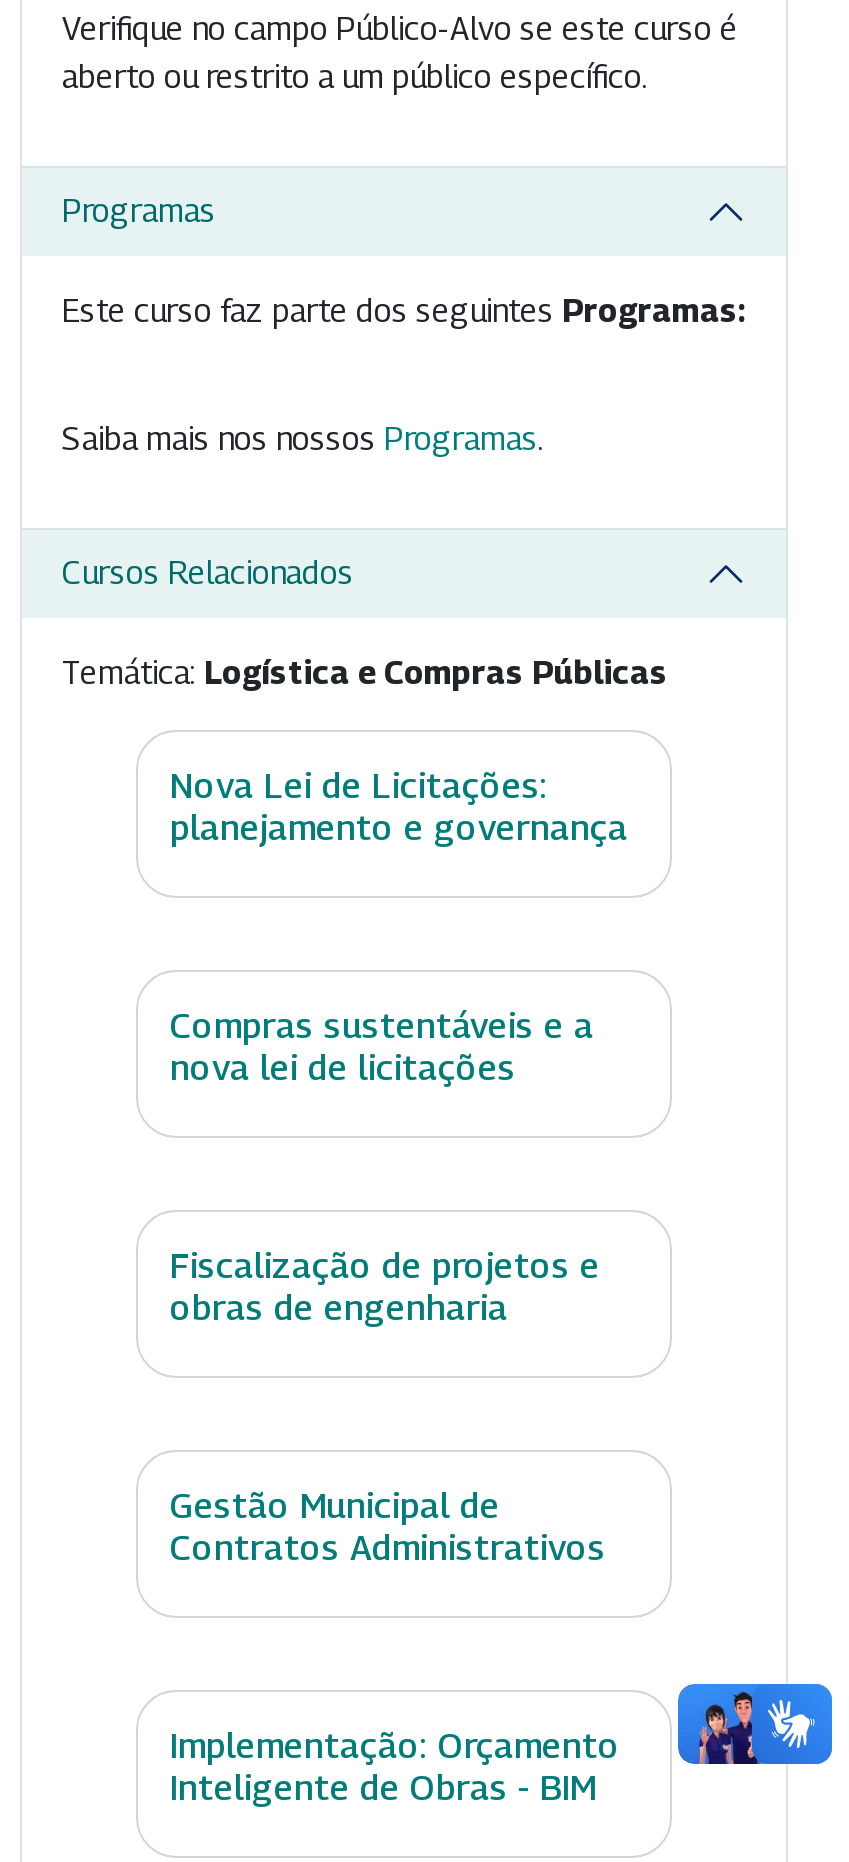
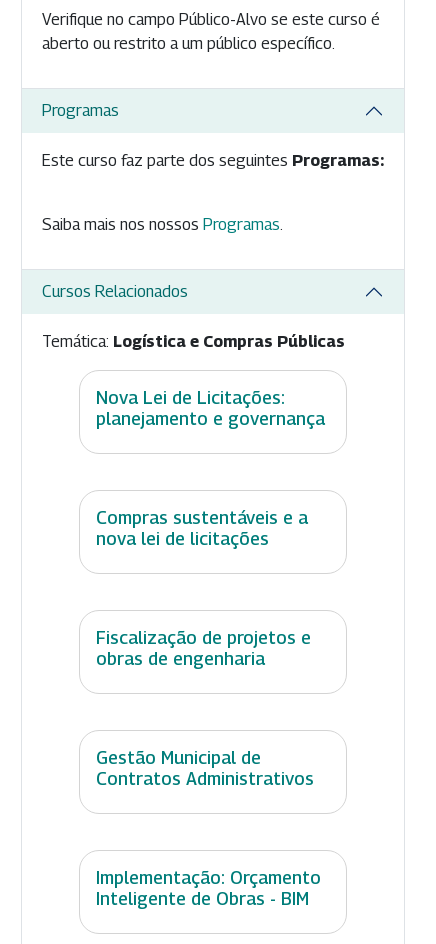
- [image]
